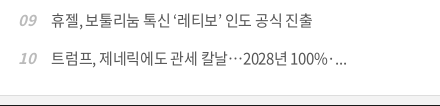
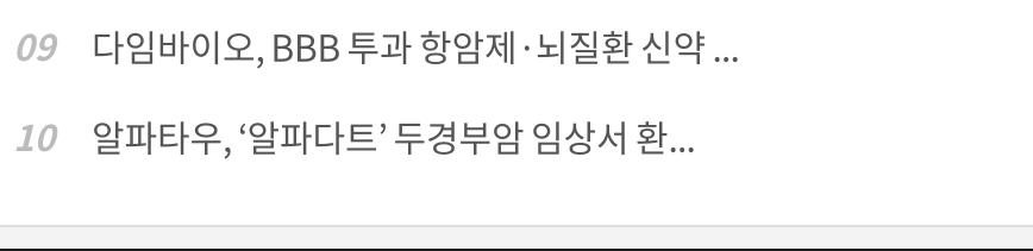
- 휴젤, 보툴리눔 톡신 ‘레티보’ 인도 공식 진출
+ 다임바이오, BBB 투과 항암제·뇌질환 신약 ...

- 트럼프, 제네릭에도 관세 칼날…2028년 100%·...
+ 알파타우, ‘알파다트’ 두경부암 임상서 환...
